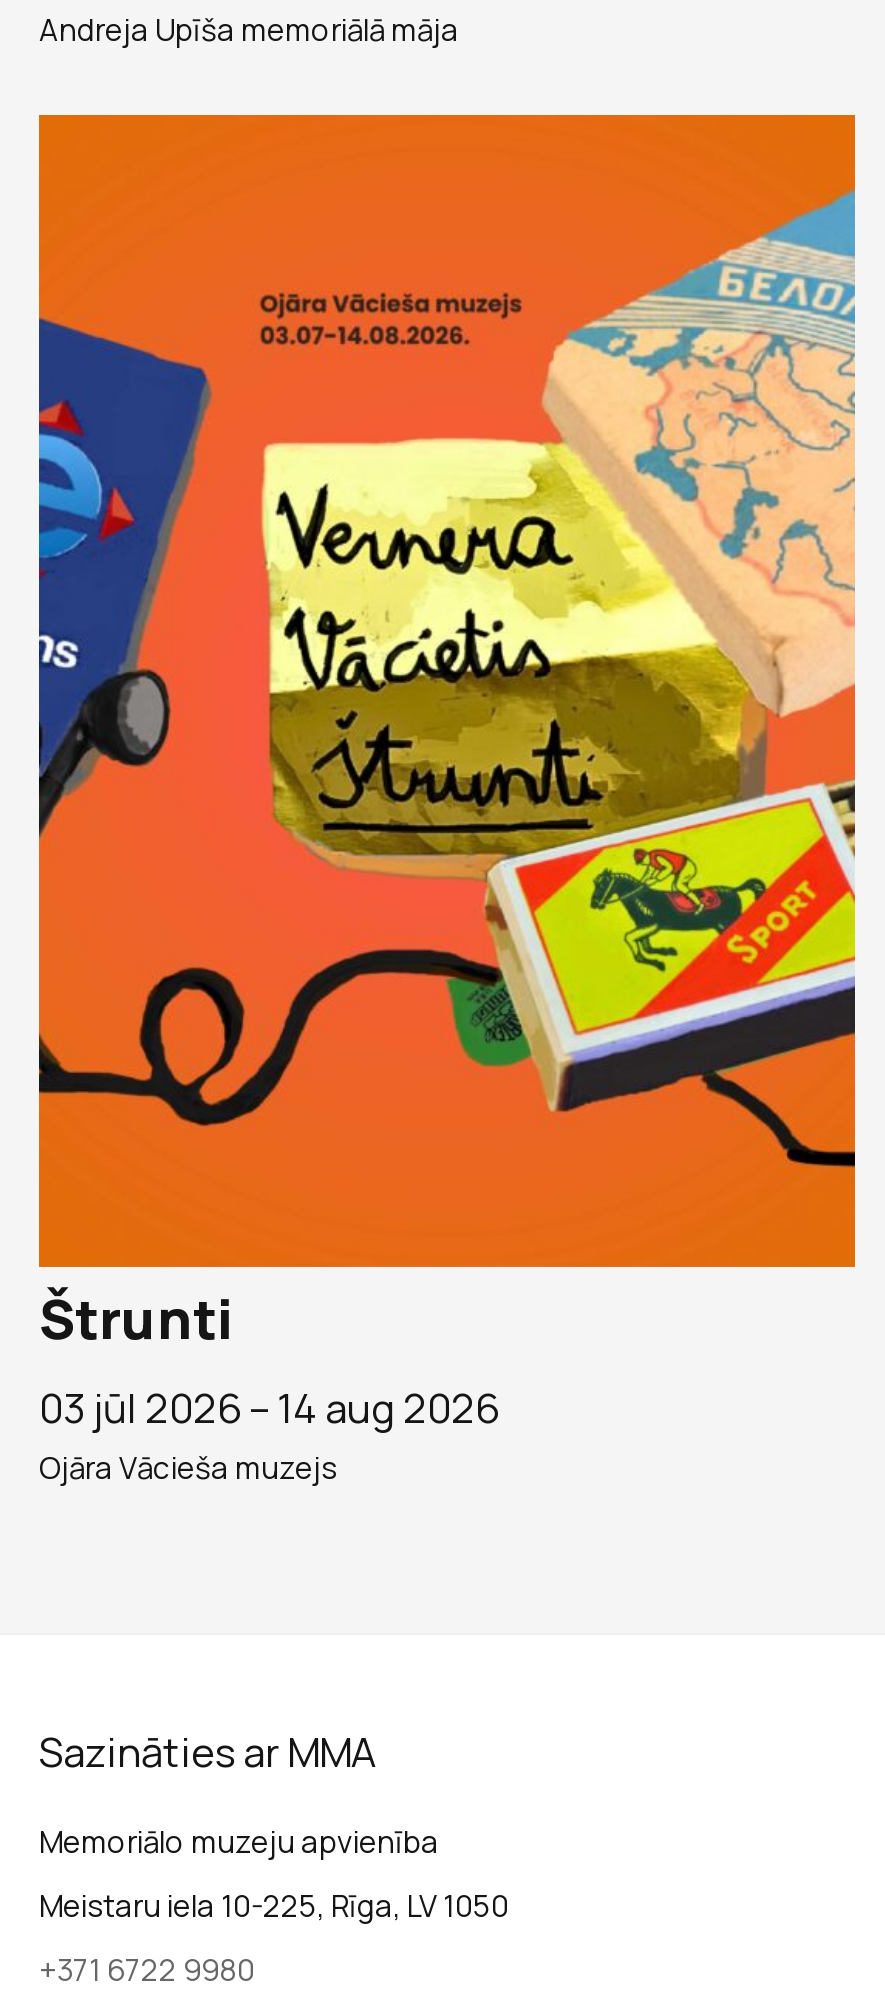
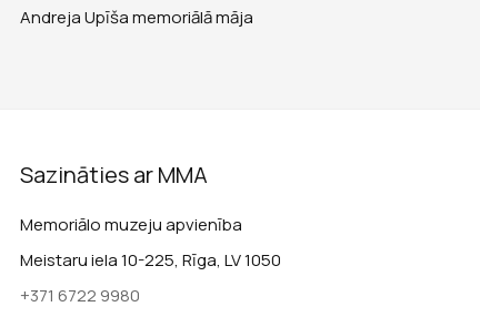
- [image]
- Štrunti
- 03 jūl 2026 – 14 aug 2026
- Ojāra Vācieša muzejs
